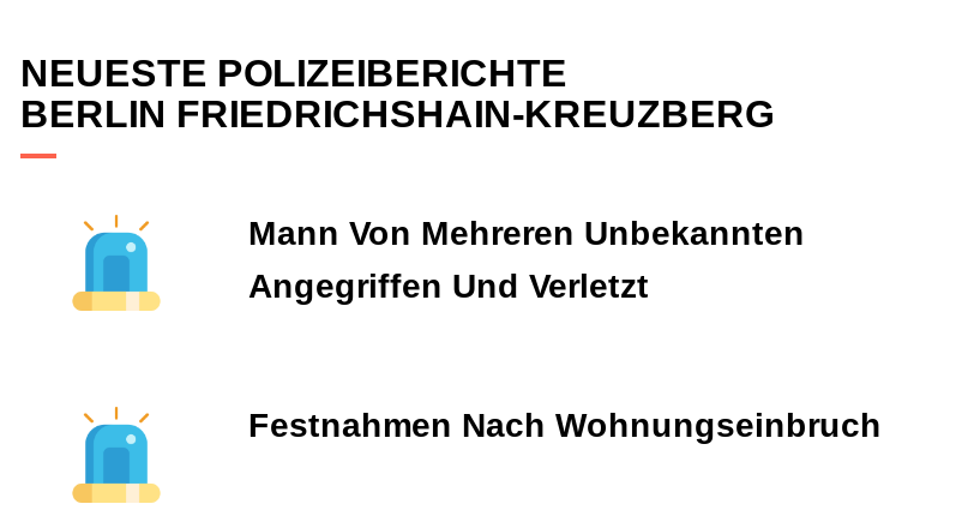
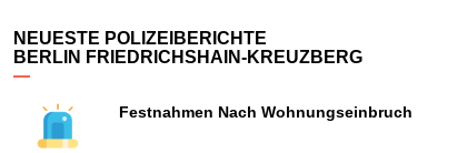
- Mann Von Mehreren Unbekannten
- Angegriffen Und Verletzt
